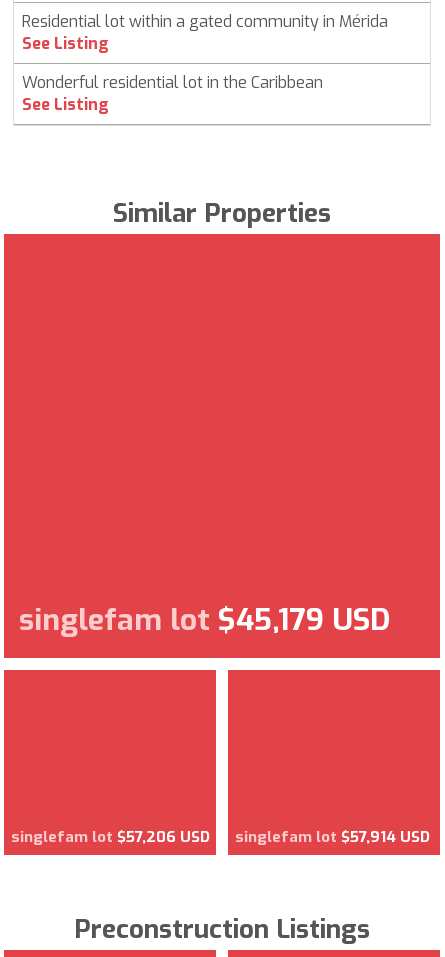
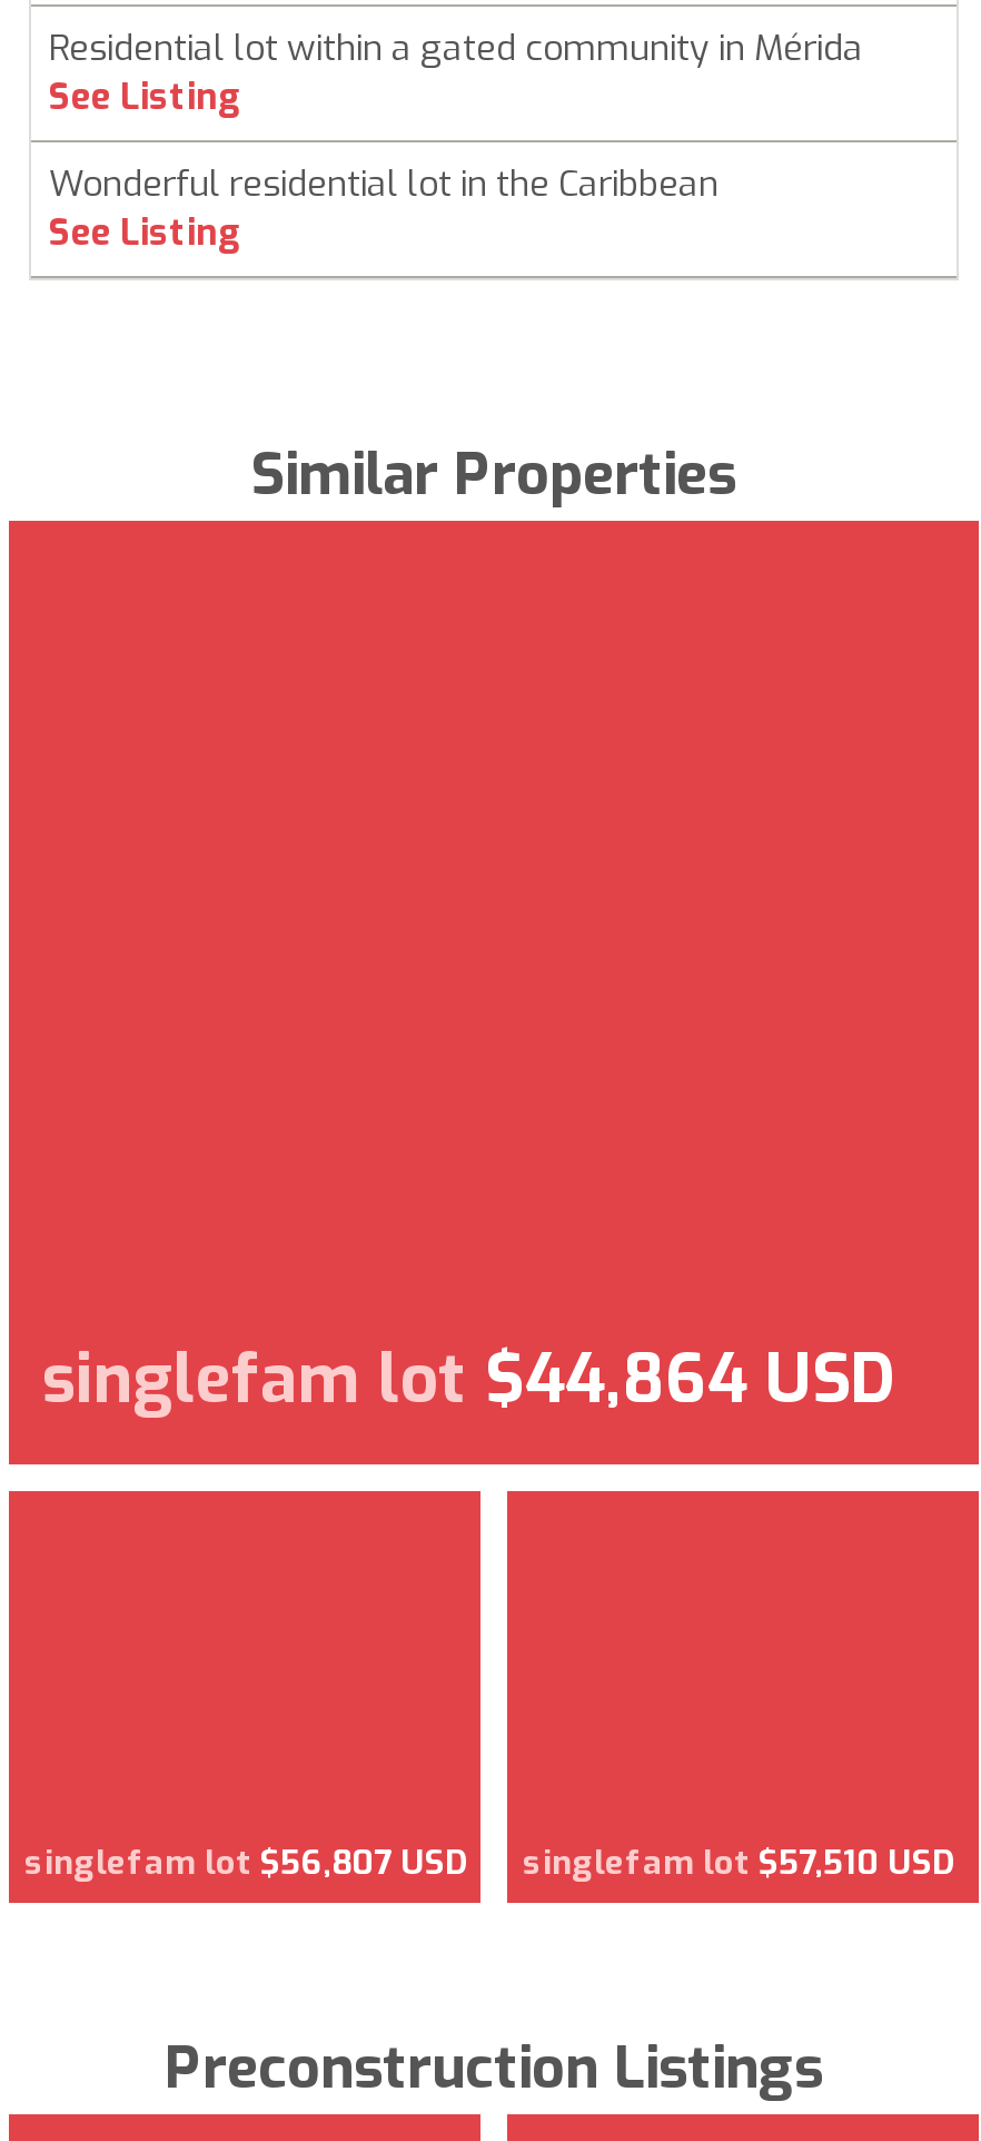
- singlefam lot $45,179 USD
+ singlefam lot $44,864 USD

- singlefam lot $57,206 USD
+ singlefam lot $56,807 USD

- singlefam lot $57,914 USD
+ singlefam lot $57,510 USD
